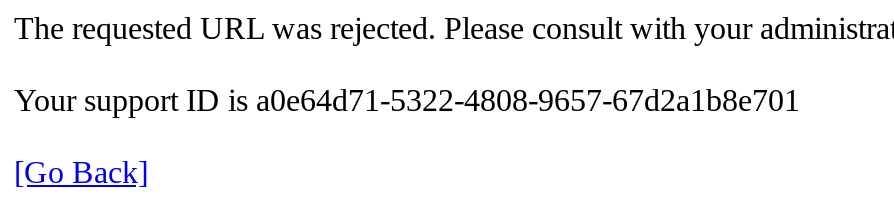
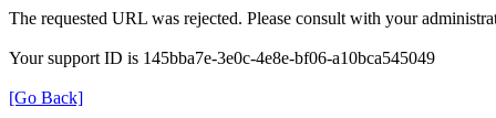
- Your support ID is a0e64d71-5322-4808-9657-67d2a1b8e701
+ Your support ID is 145bba7e-3e0c-4e8e-bf06-a10bca545049
